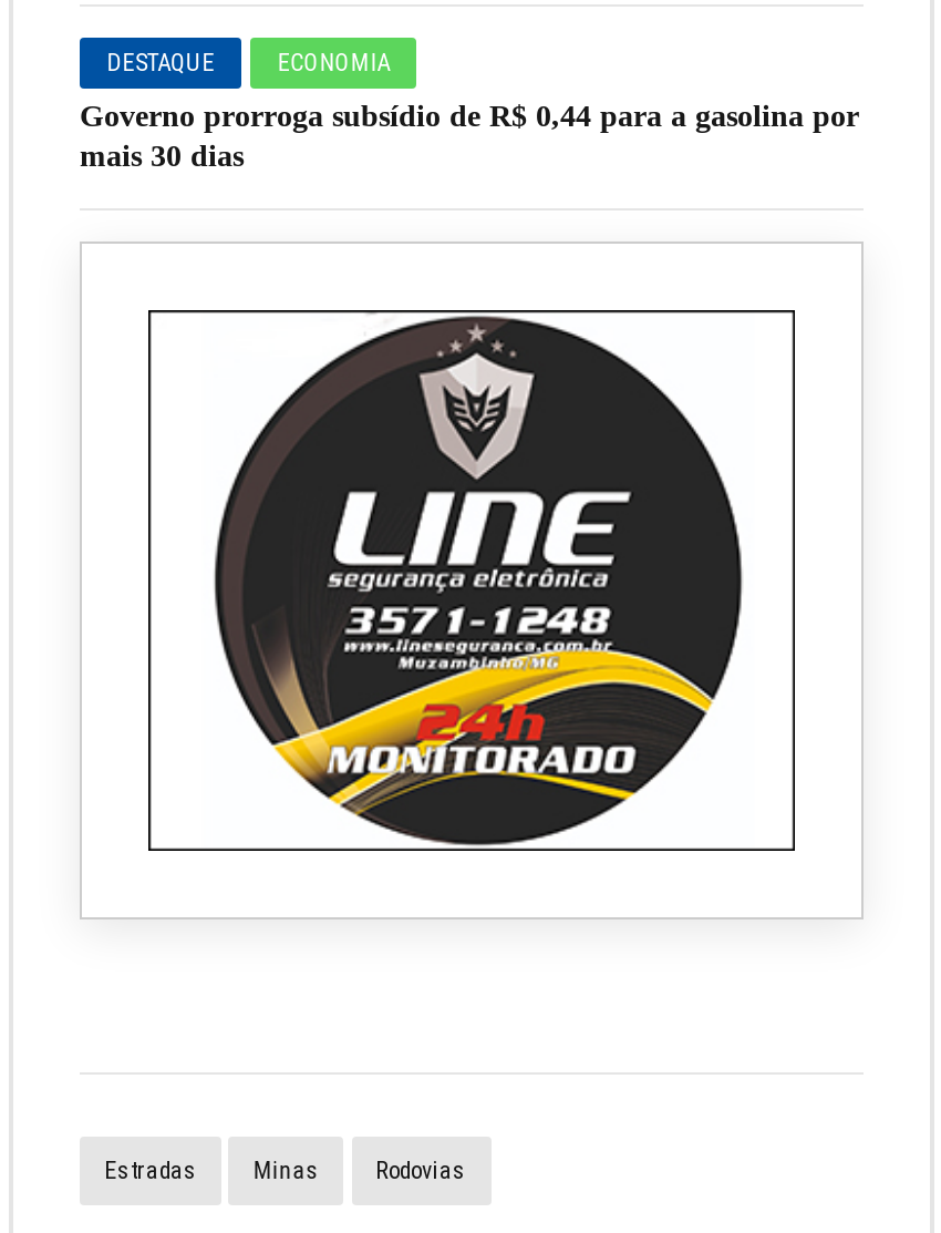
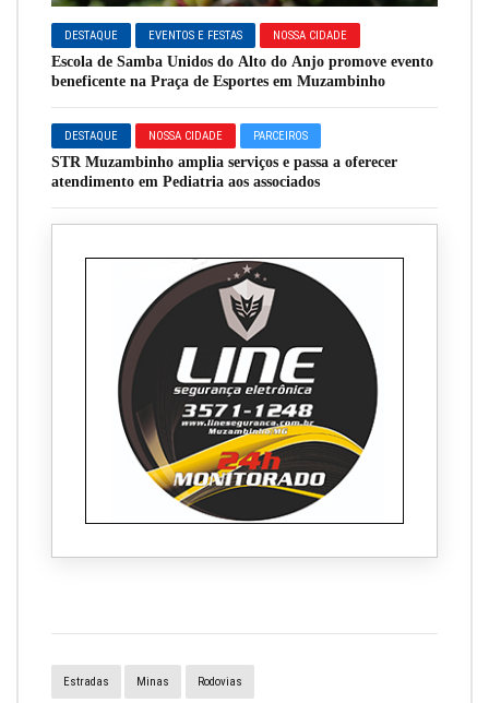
- ECONOMIA
- Governo prorroga subsídio de R$ 0,44 para a gasolina por
- mais 30 dias
+ EVENTOS E FESTAS
+ NOSSA CIDADE
+ Escola de Samba Unidos do Alto do Anjo promove evento
+ beneficente na Praça de Esportes em Muzambinho
+ DESTAQUE
+ NOSSA CIDADE
+ PARCEIROS
+ STR Muzambinho amplia serviços e passa a oferecer
+ atendimento em Pediatria aos associados
